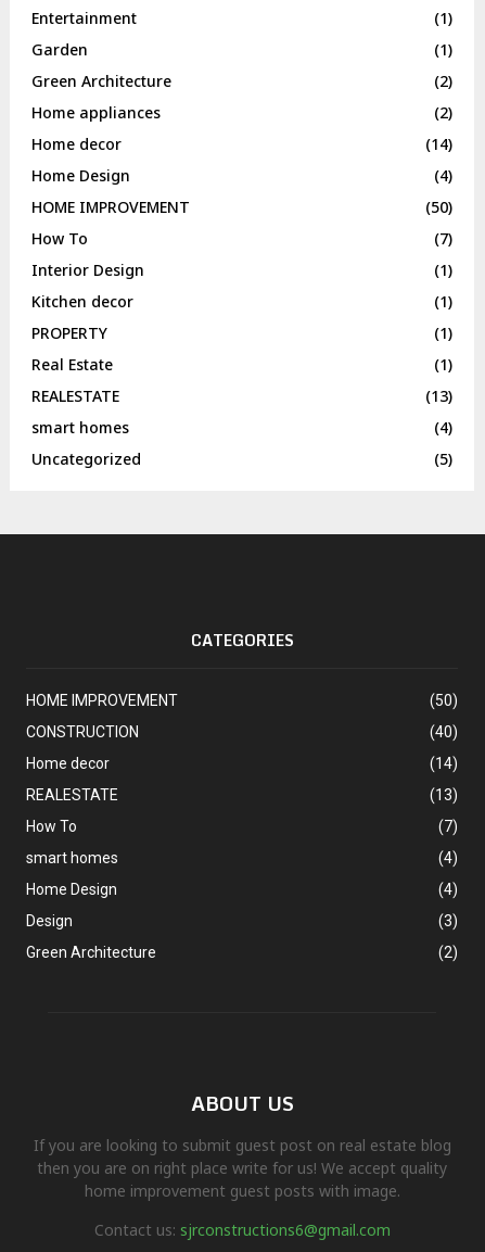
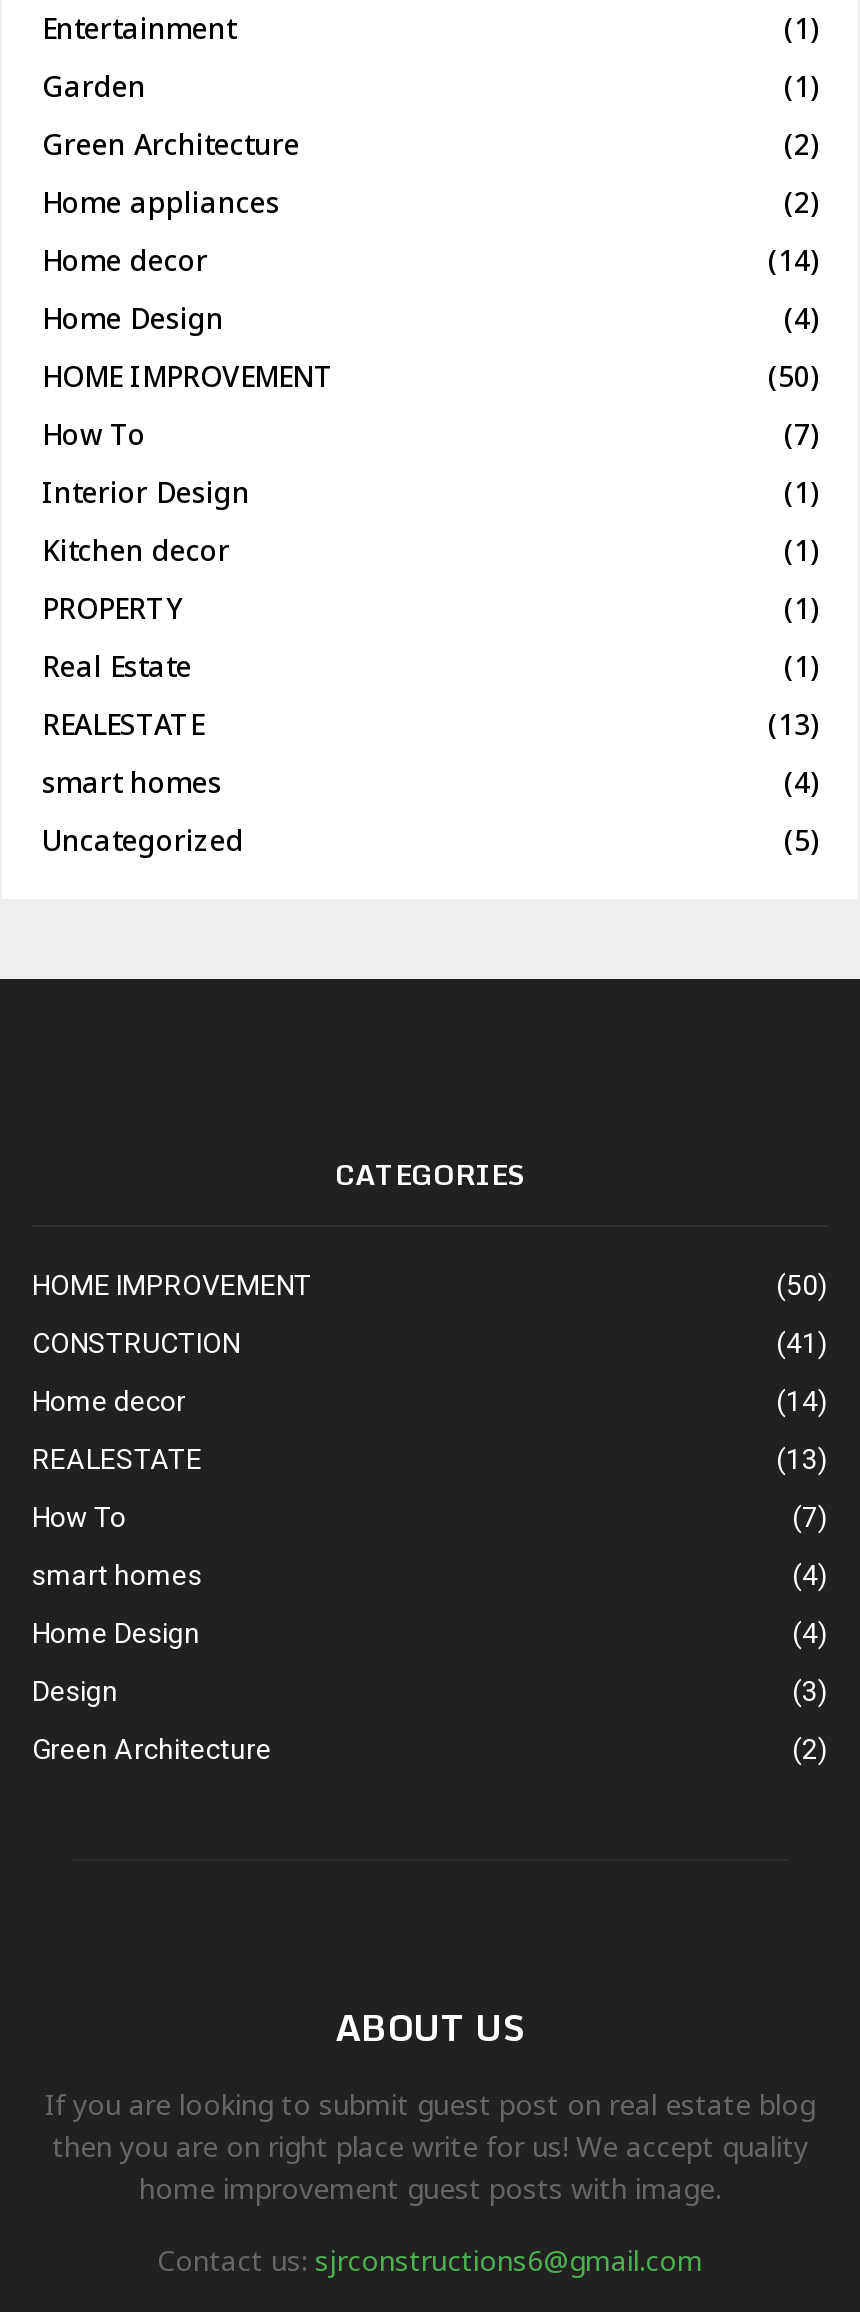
- (40)
+ (41)
